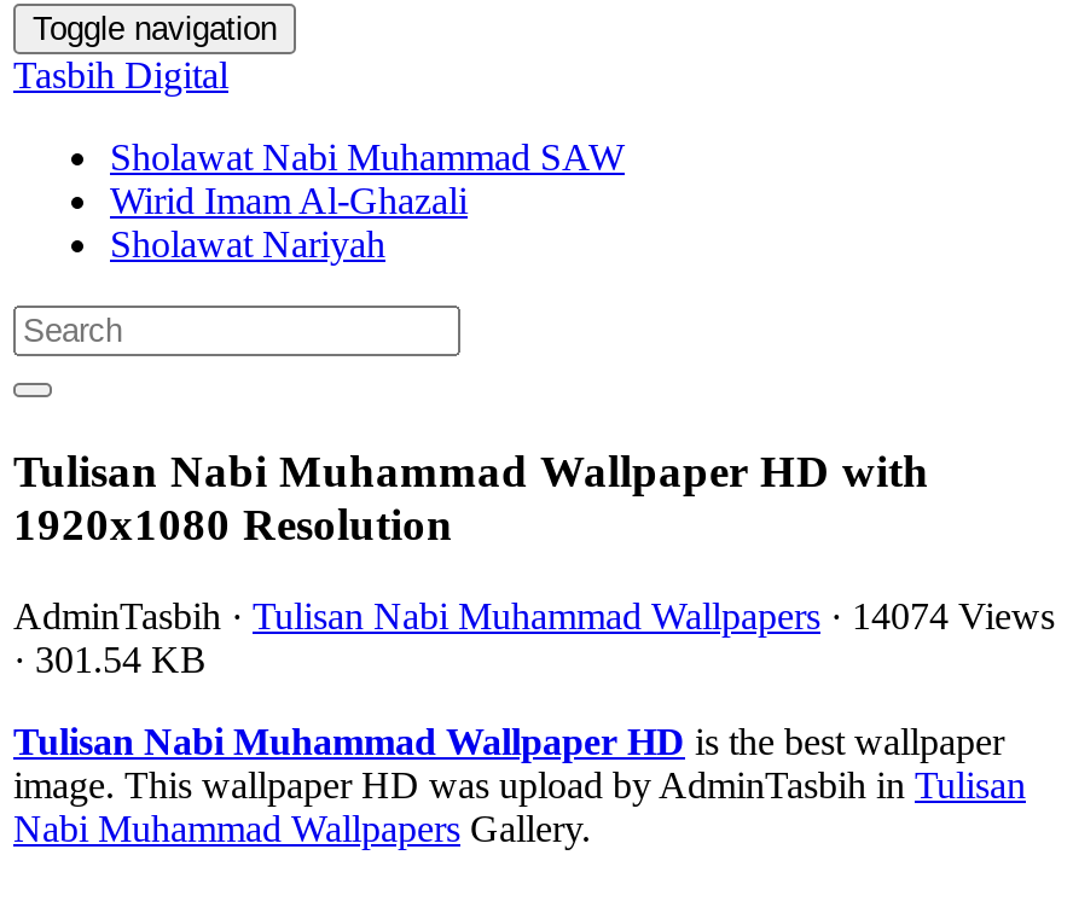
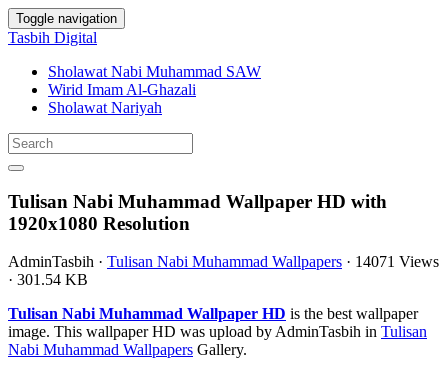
- AdminTasbih · Tulisan Nabi Muhammad Wallpapers · 14074 Views
+ AdminTasbih · Tulisan Nabi Muhammad Wallpapers · 14071 Views
